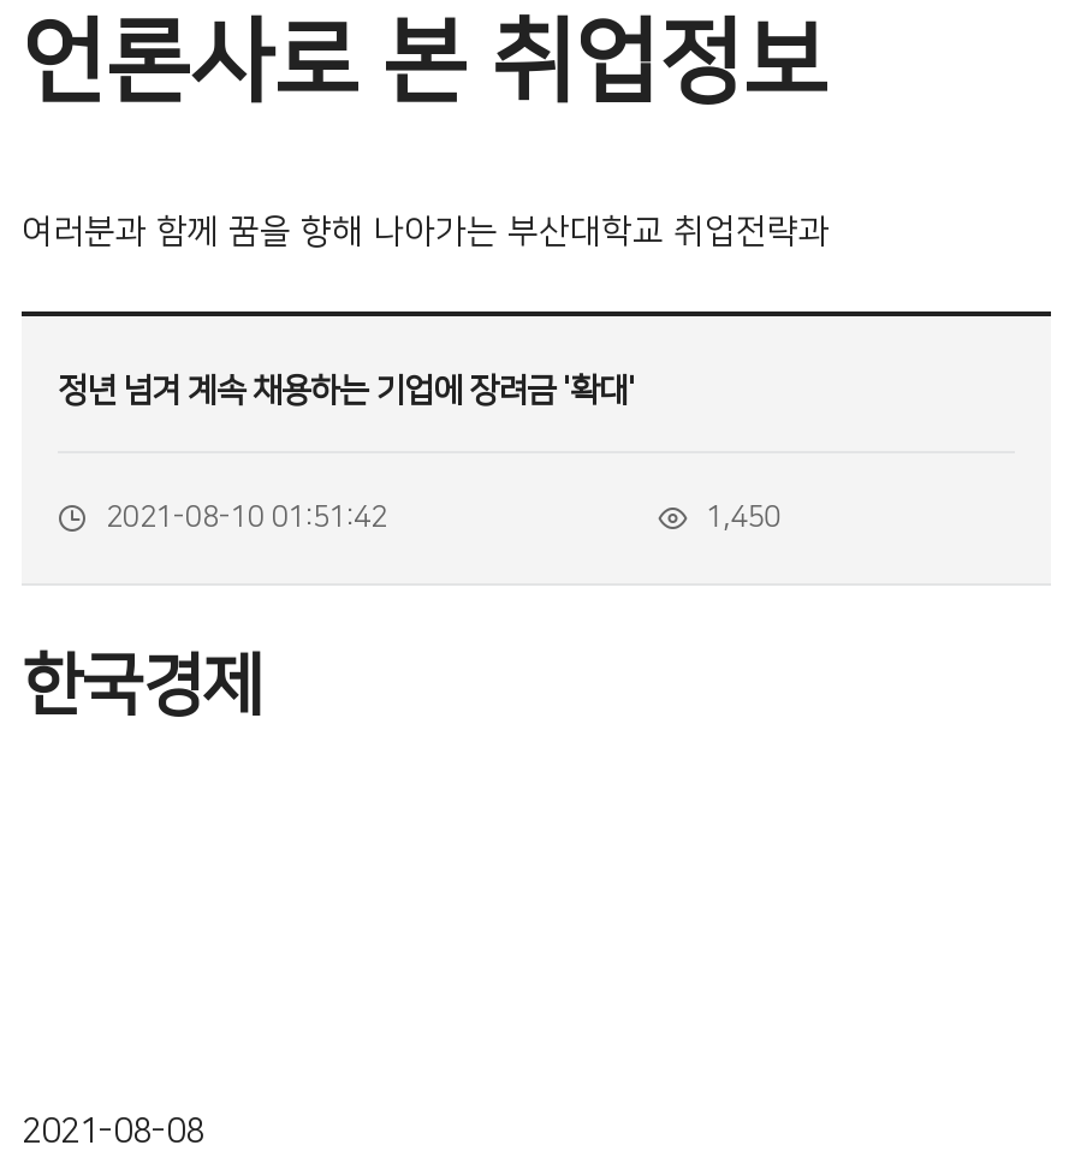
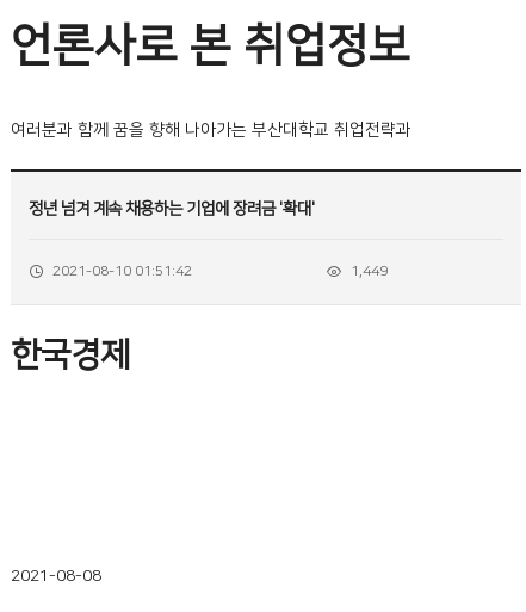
- 1,450
+ 1,449
